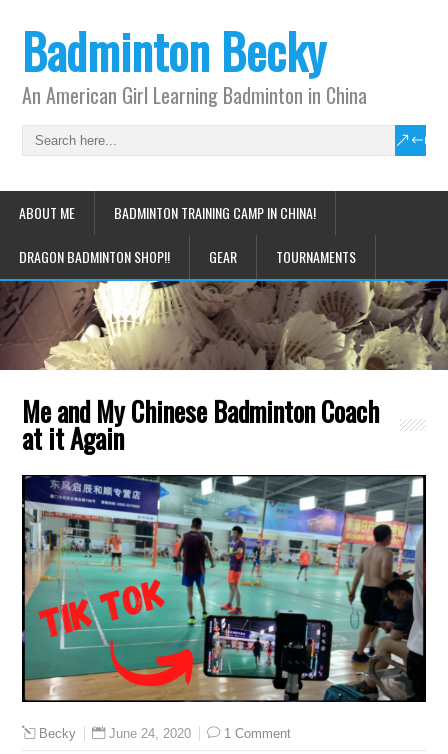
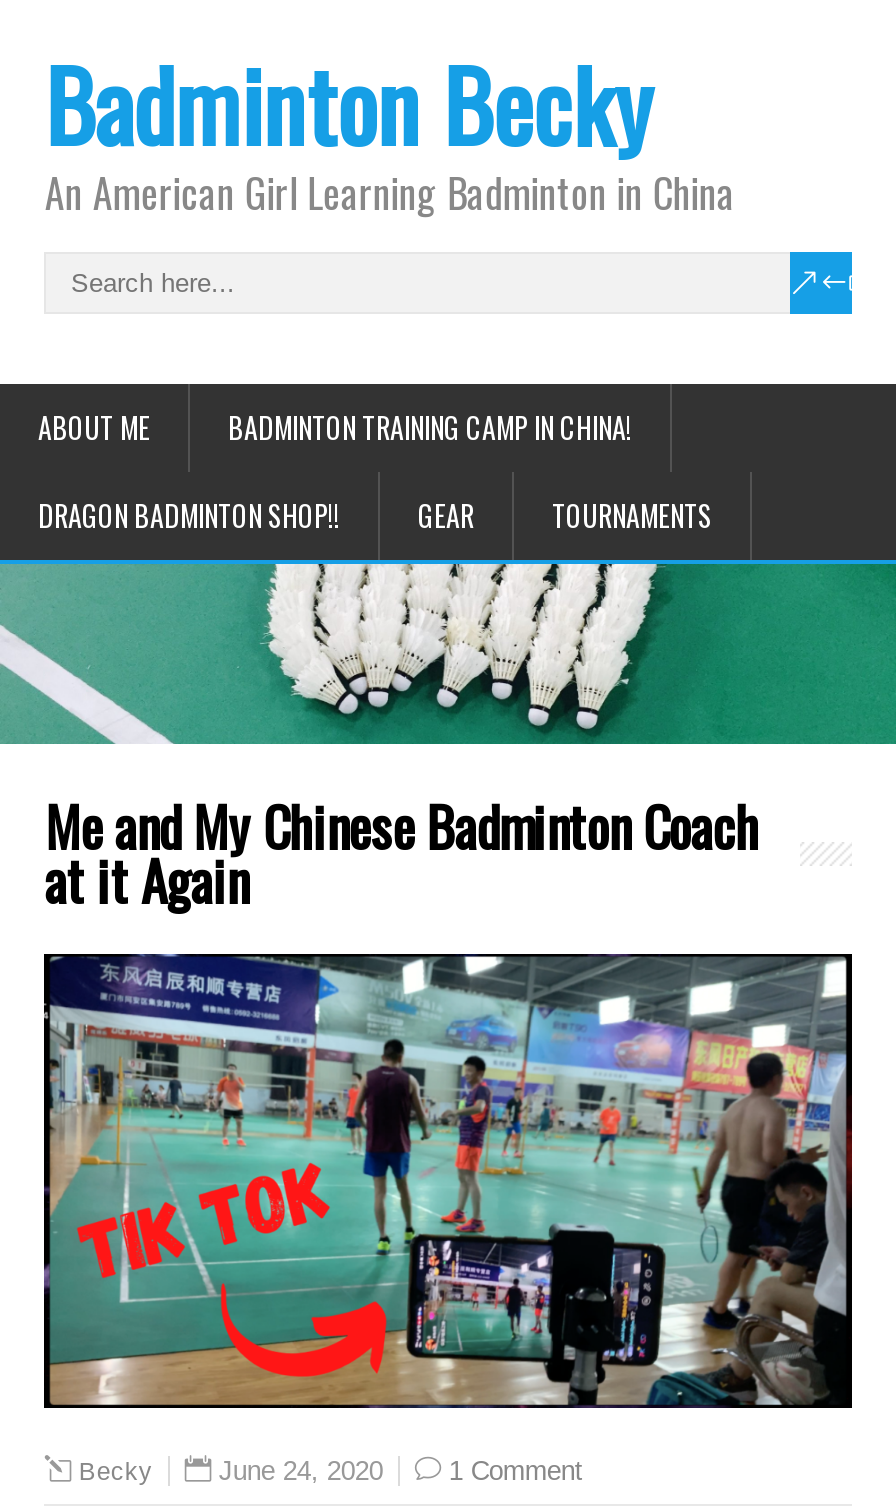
- [image]
+ [image]
